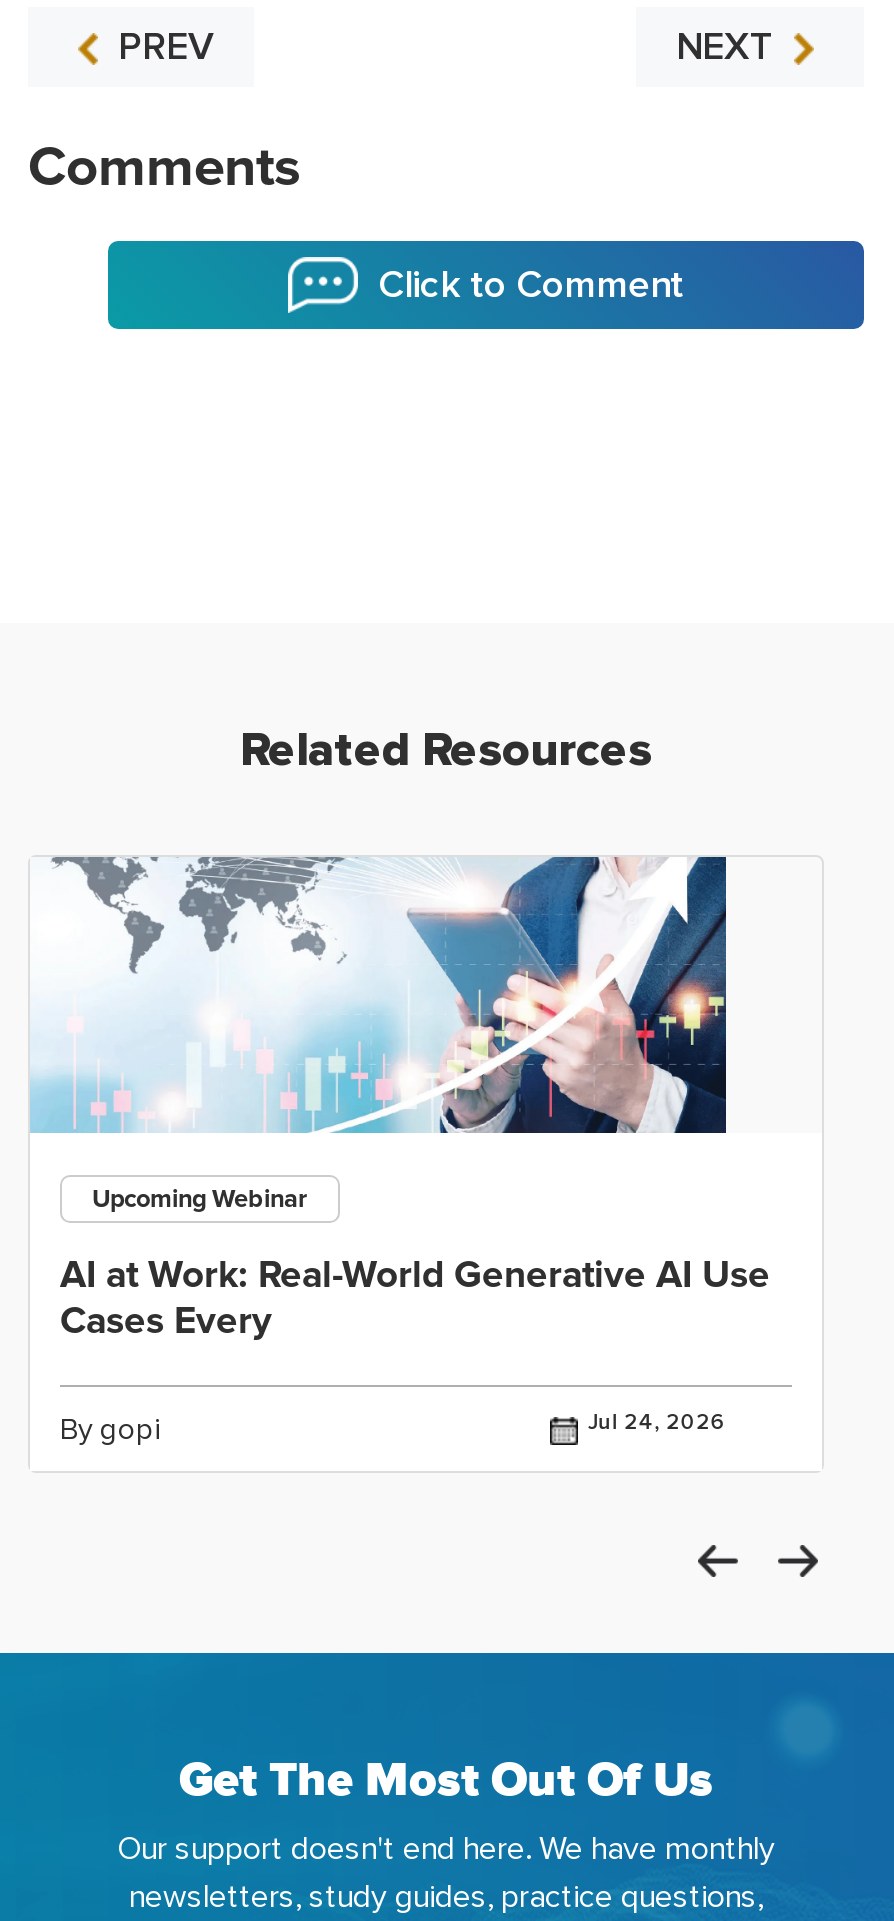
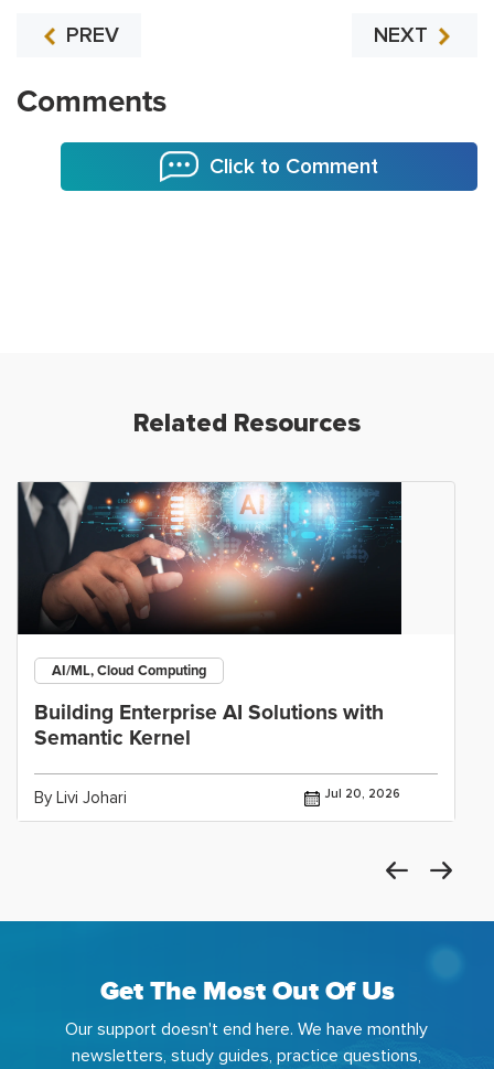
- [image]
- Upcoming Webinar
+ [image]
+ AI/ML, Cloud Computing

- AI at Work: Real-World Generative AI Use
- Cases Every
+ Building Enterprise AI Solutions with
+ Semantic Kernel

- By gopi
- Jul 24, 2026
+ By Livi Johari
+ Jul 20, 2026
